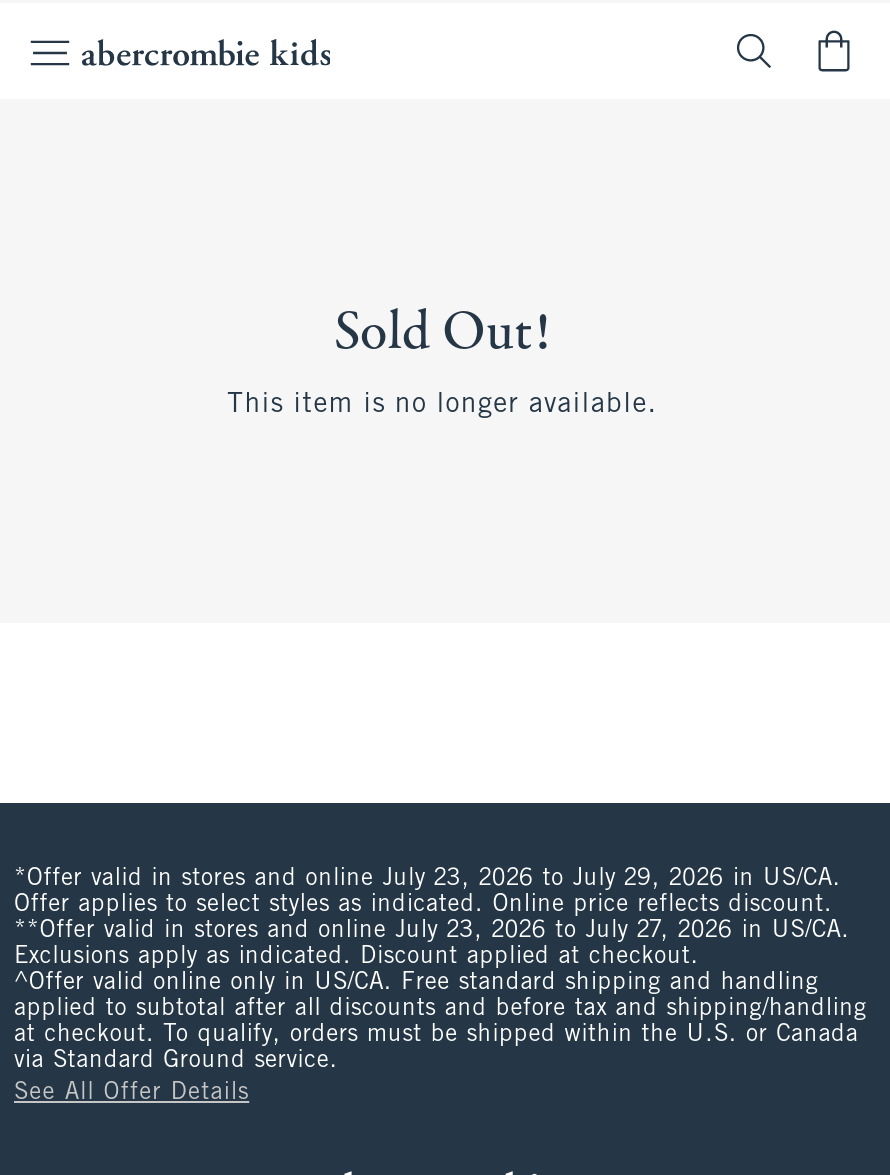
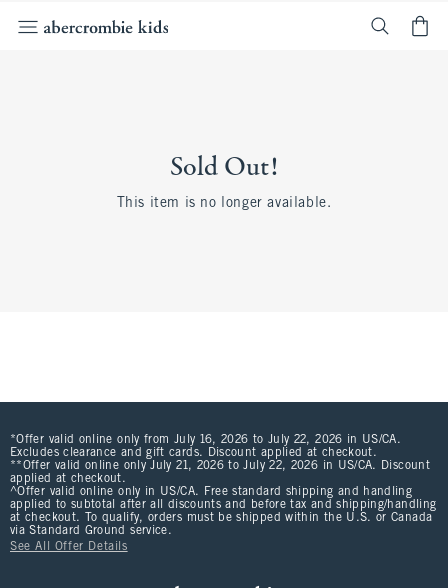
- *Offer valid in stores and online July 23, 2026 to July 29, 2026 in US/CA.
- Offer applies to select styles as indicated. Online price reflects discount.
- **Offer valid in stores and online July 23, 2026 to July 27, 2026 in US/CA.
- Exclusions apply as indicated. Discount applied at checkout.
+ *Offer valid online only from July 16, 2026 to July 22, 2026 in US/CA.
+ Excludes clearance and gift cards. Discount applied at checkout.
+ **Offer valid online only July 21, 2026 to July 22, 2026 in US/CA. Discount
+ applied at checkout.
